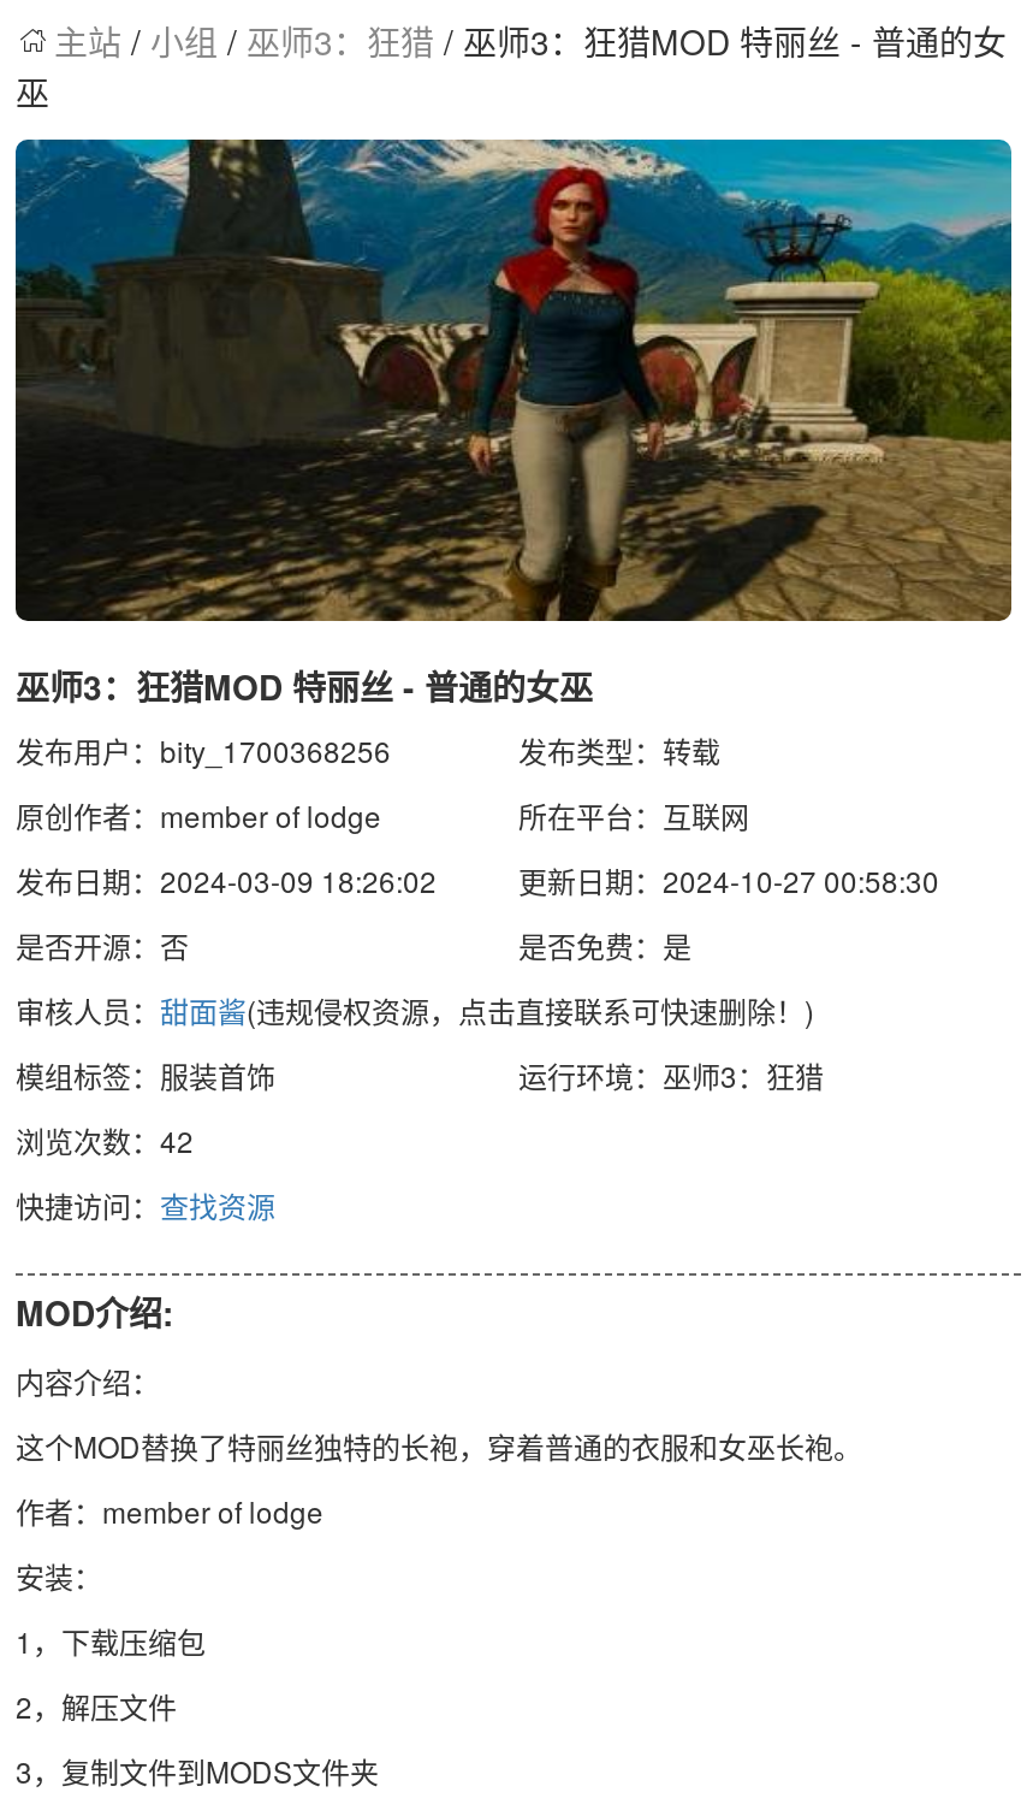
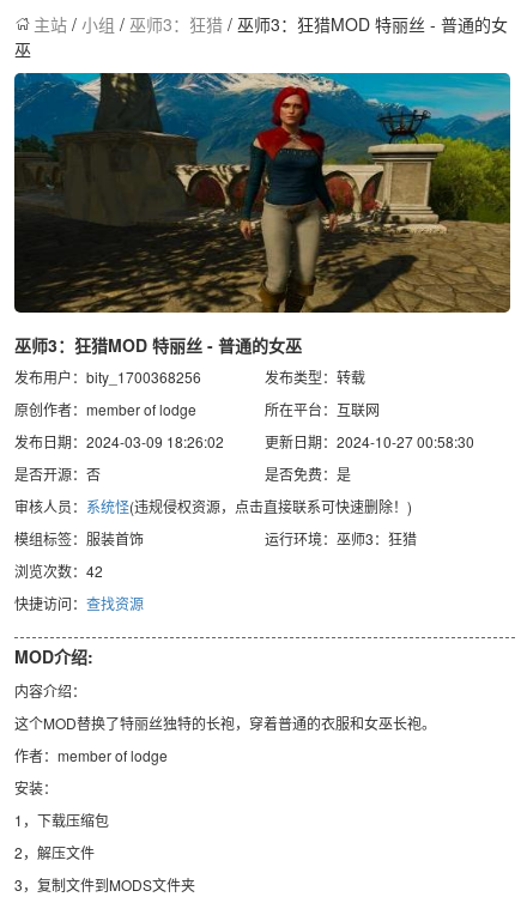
- 审核人员：甜面酱(违规侵权资源，点击直接联系可快速删除！)
+ 审核人员：系统怪(违规侵权资源，点击直接联系可快速删除！)
